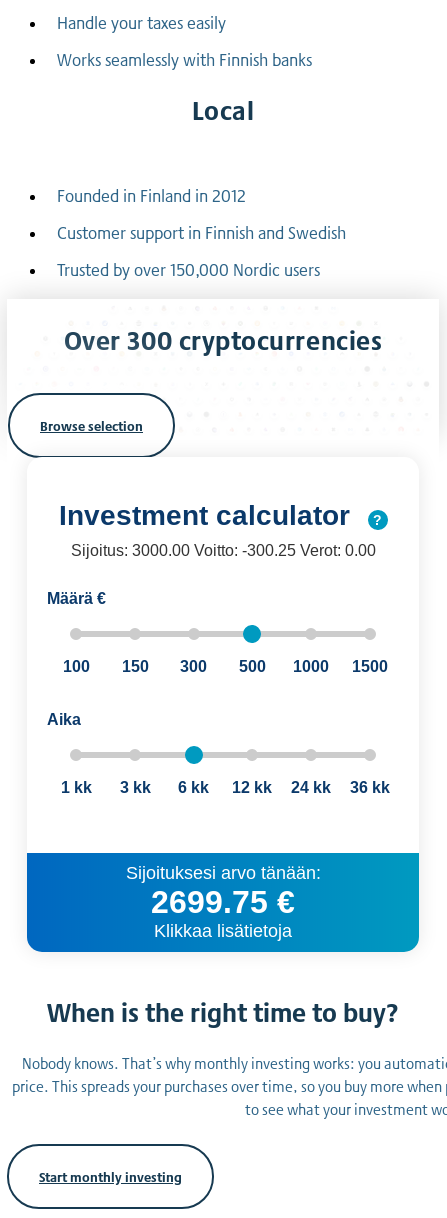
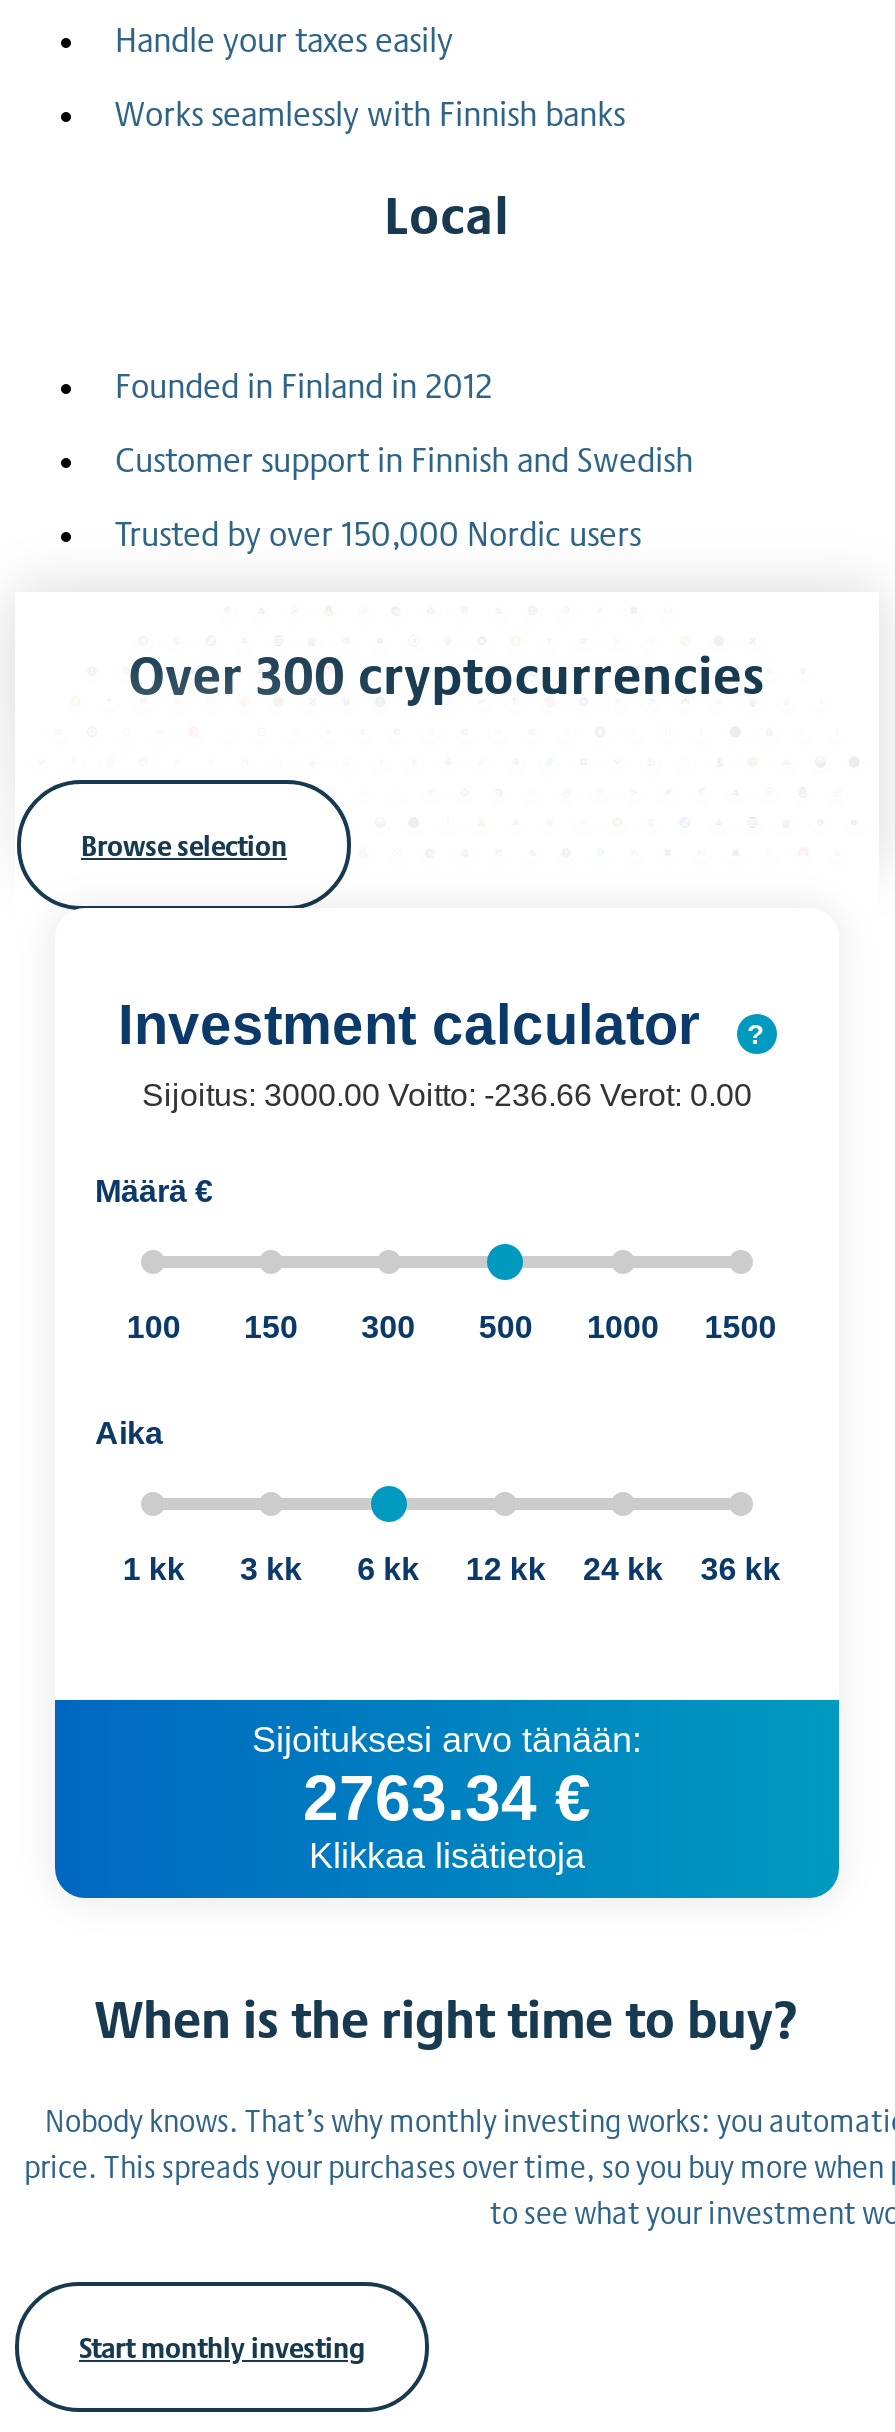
- Sijoitus: 3000.00 Voitto: -300.25 Verot: 0.00
+ Sijoitus: 3000.00 Voitto: -236.66 Verot: 0.00

- 2699.75 €
+ 2763.34 €
